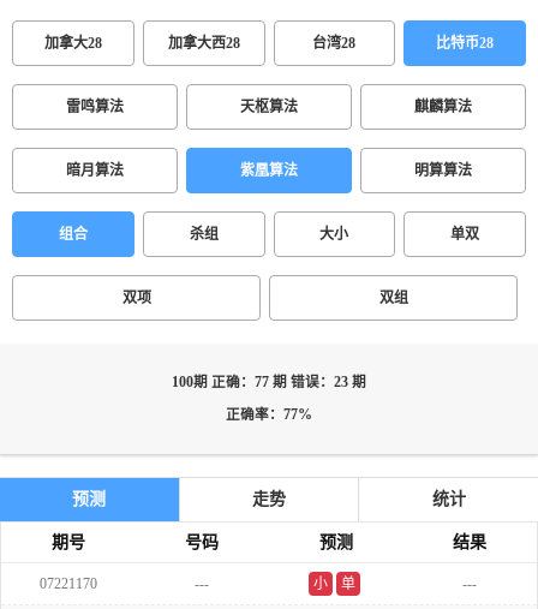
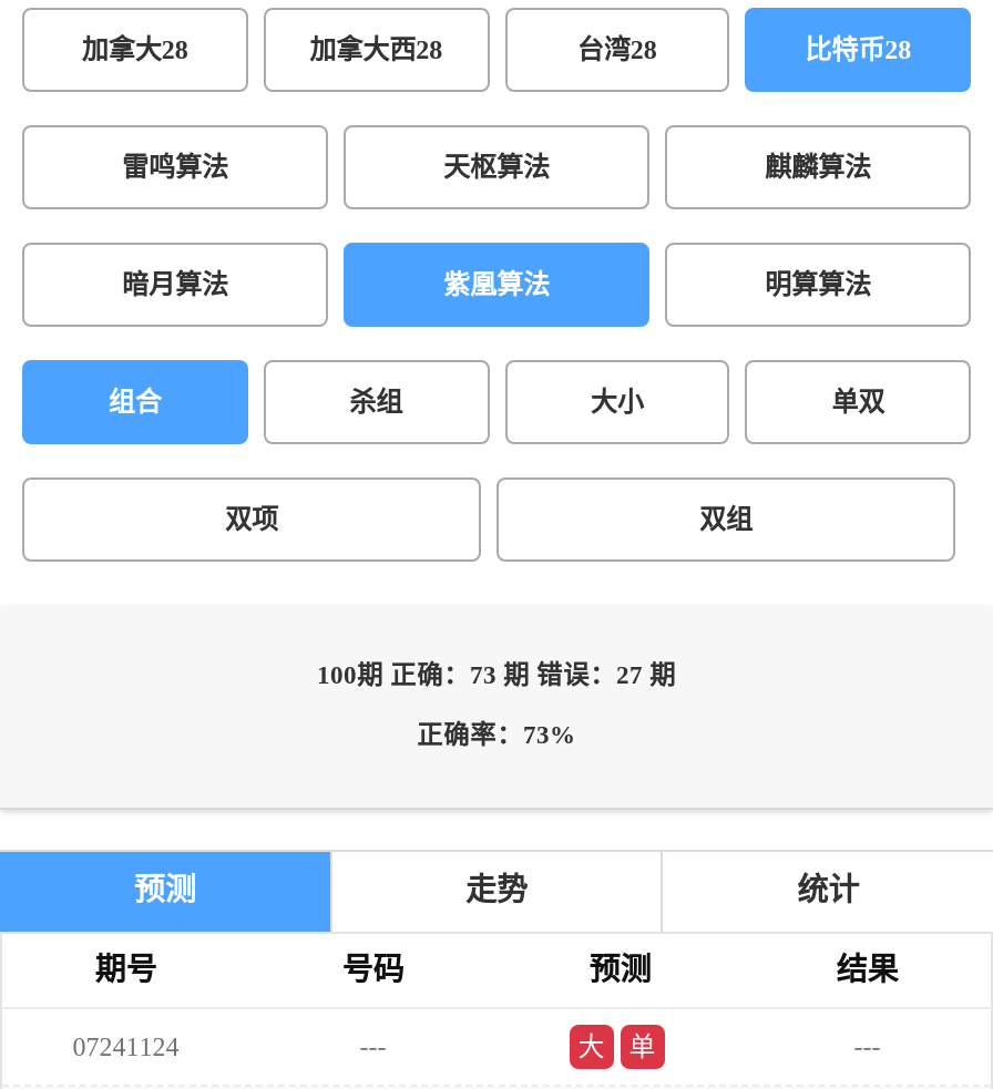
- 100期 正确：77 期 错误：23 期
+ 100期 正确：73 期 错误：27 期

- 正确率：77%
+ 正确率：73%

- 07221170
+ 07241124

- 小
+ 大
